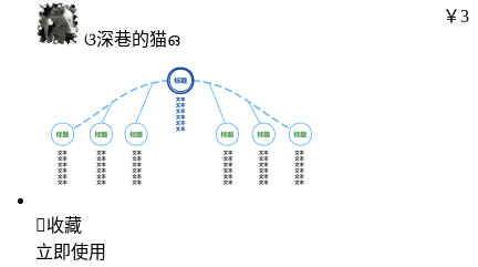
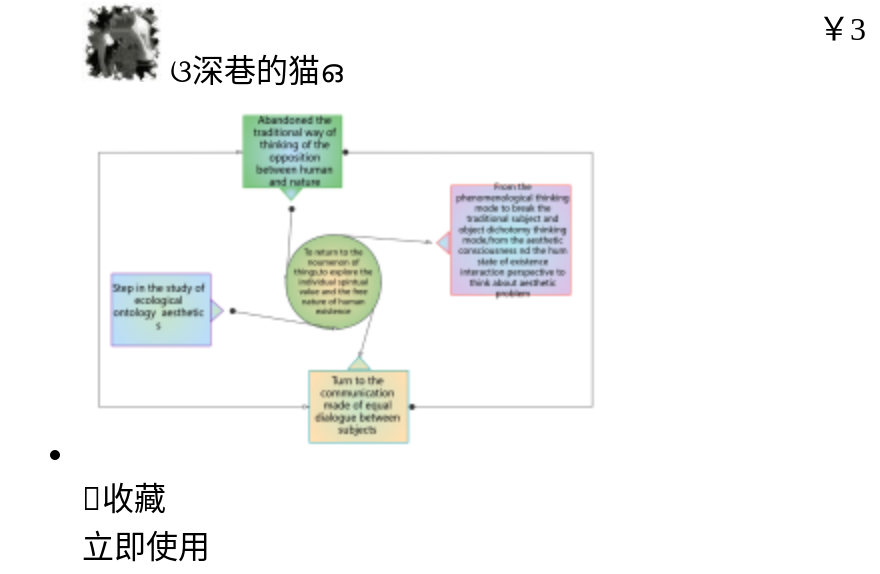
- [image]
+ [image]
